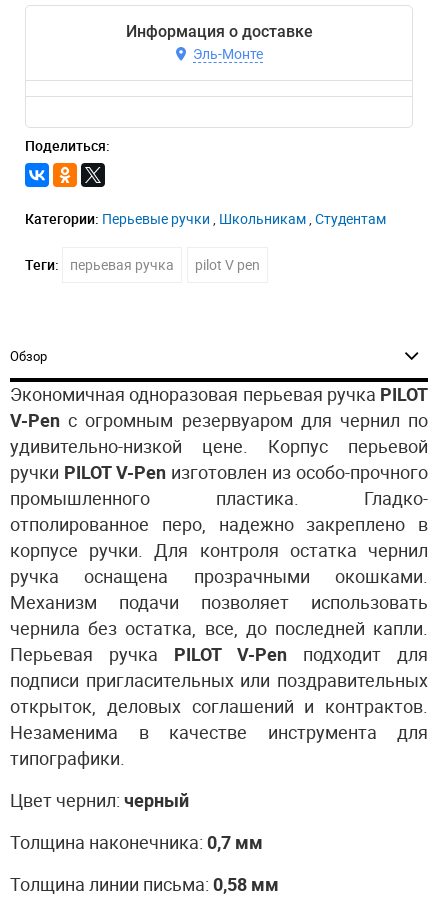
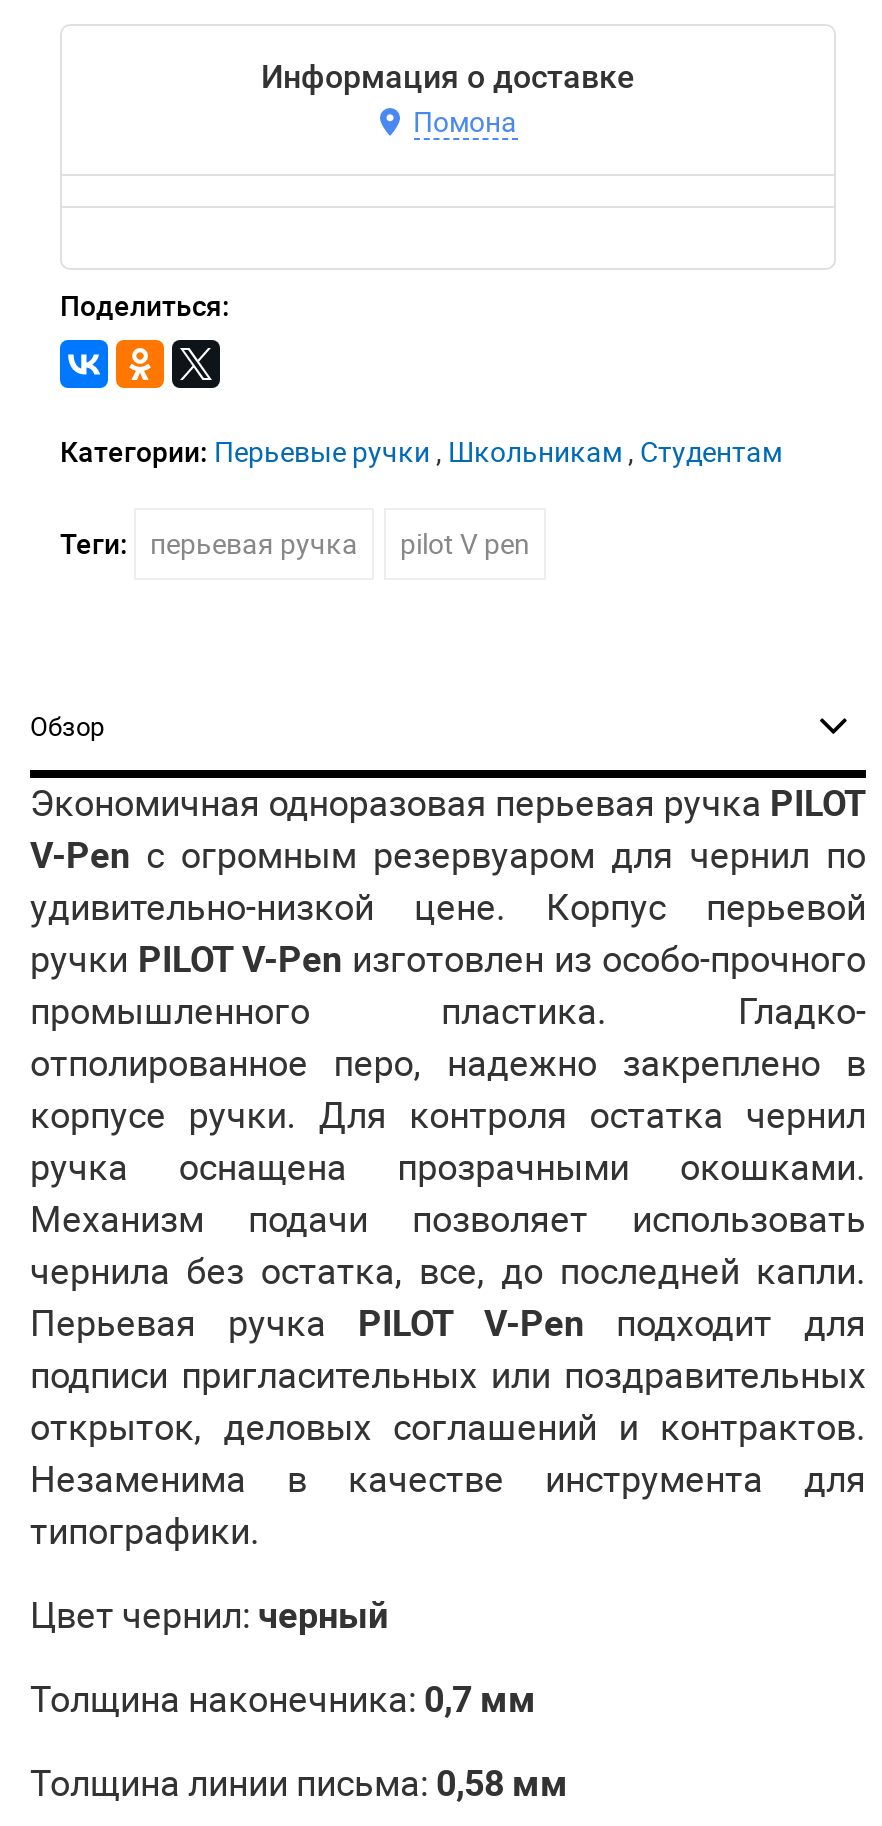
- Эль-Монте
+ Помона
